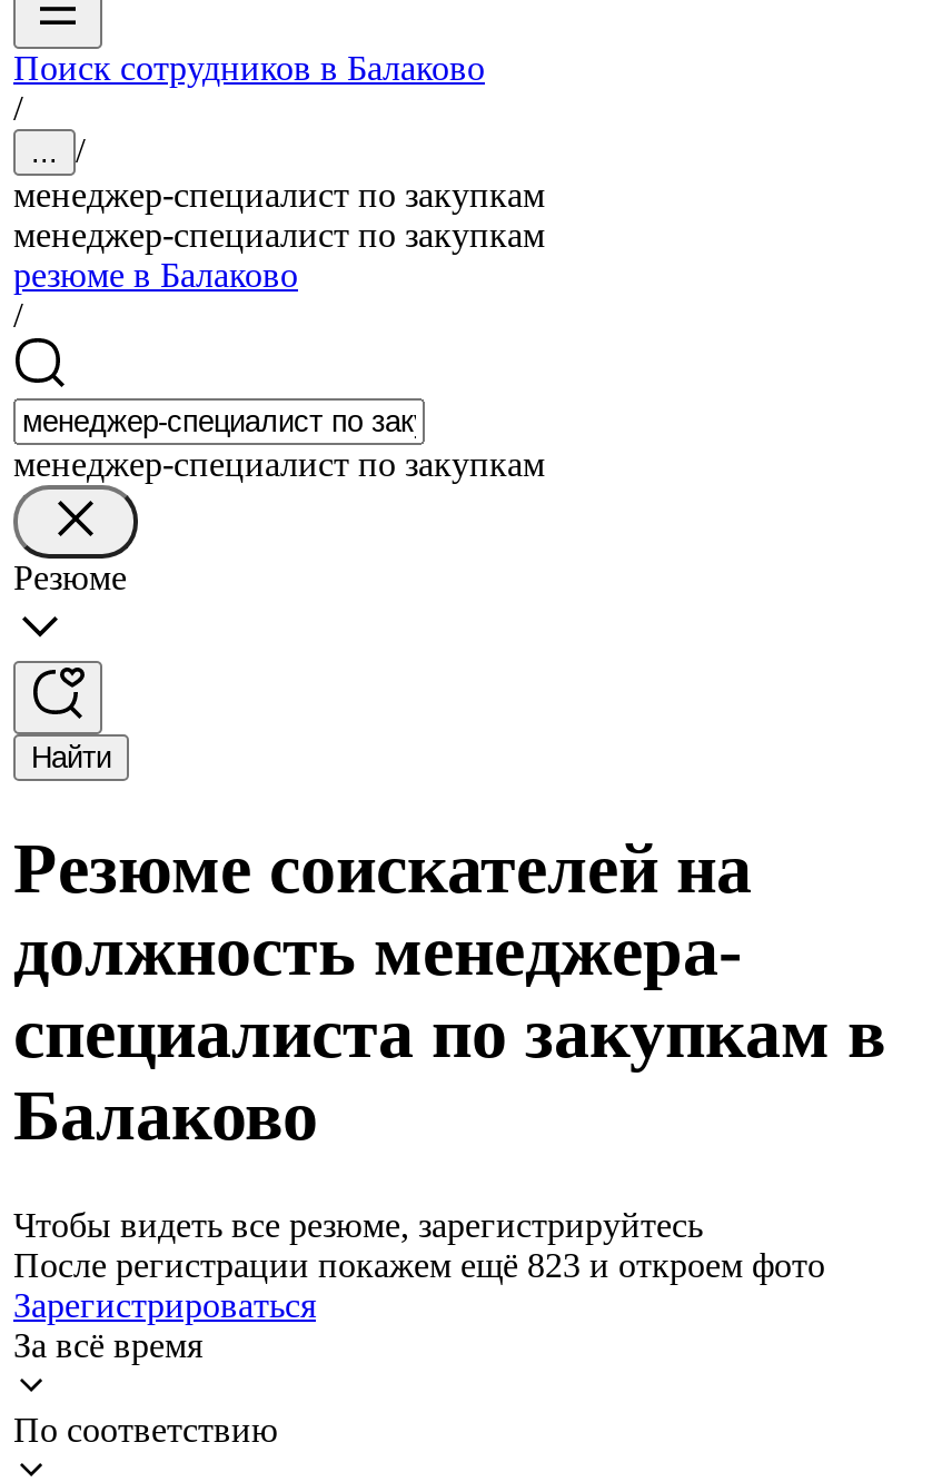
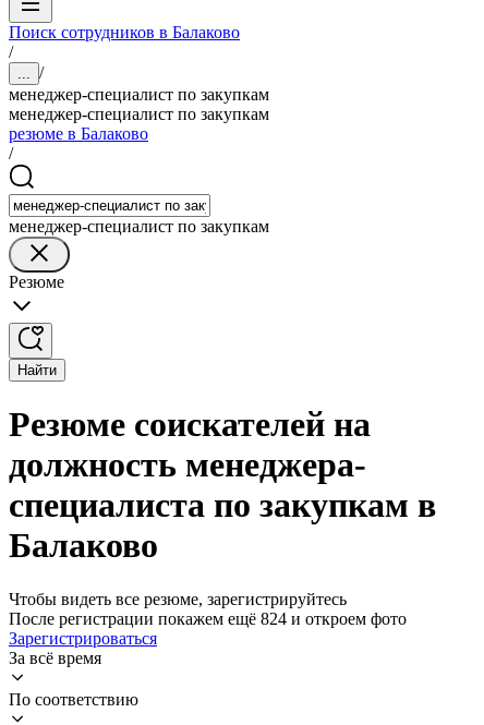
- После регистрации покажем ещё 823 и откроем фото
+ После регистрации покажем ещё 824 и откроем фото
